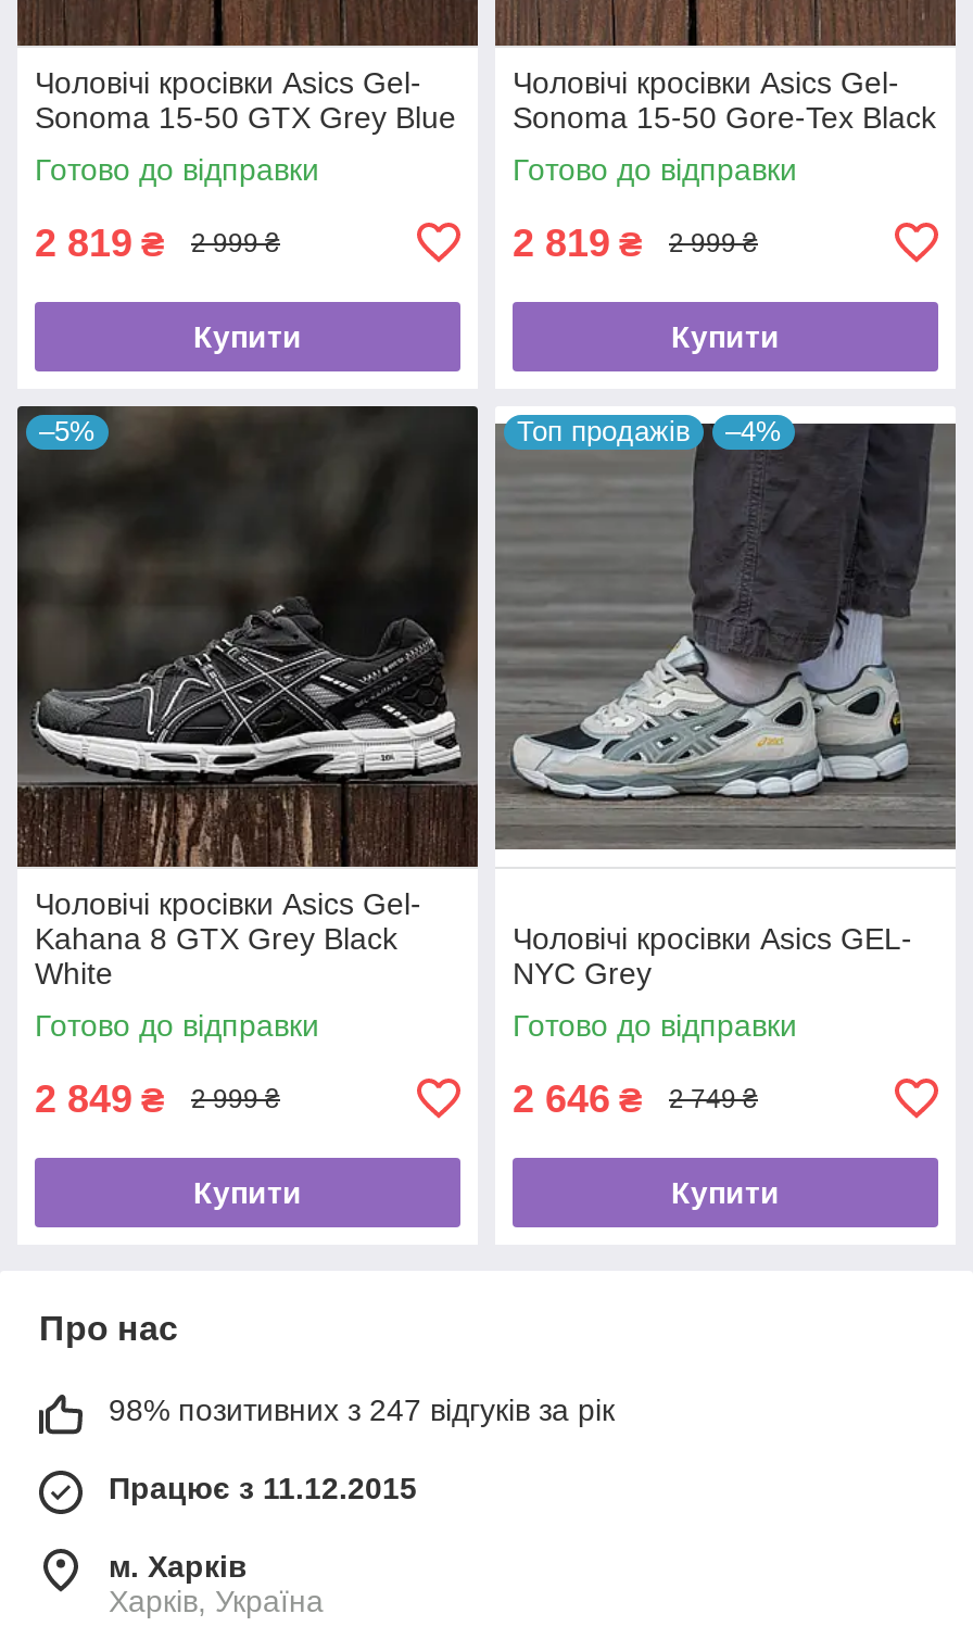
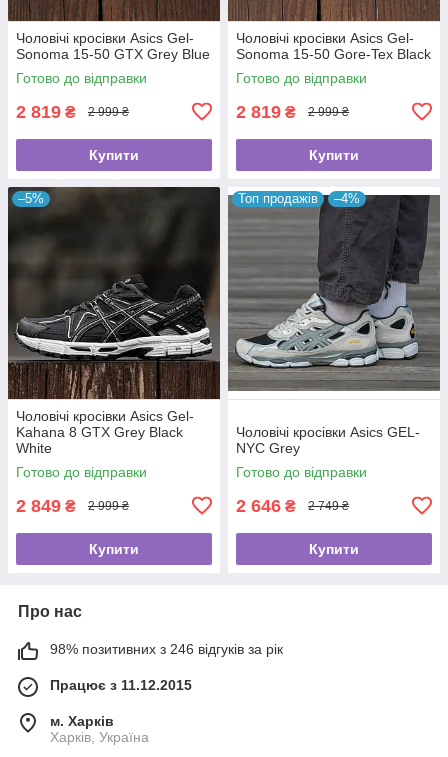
- 98% позитивних з 247 відгуків за рік
+ 98% позитивних з 246 відгуків за рік
